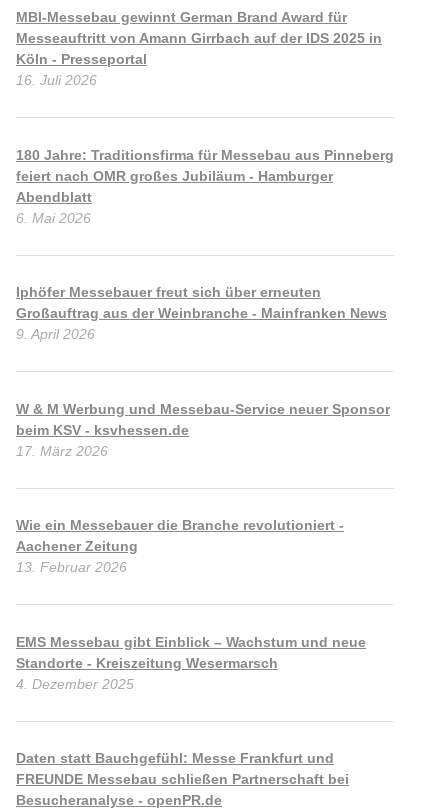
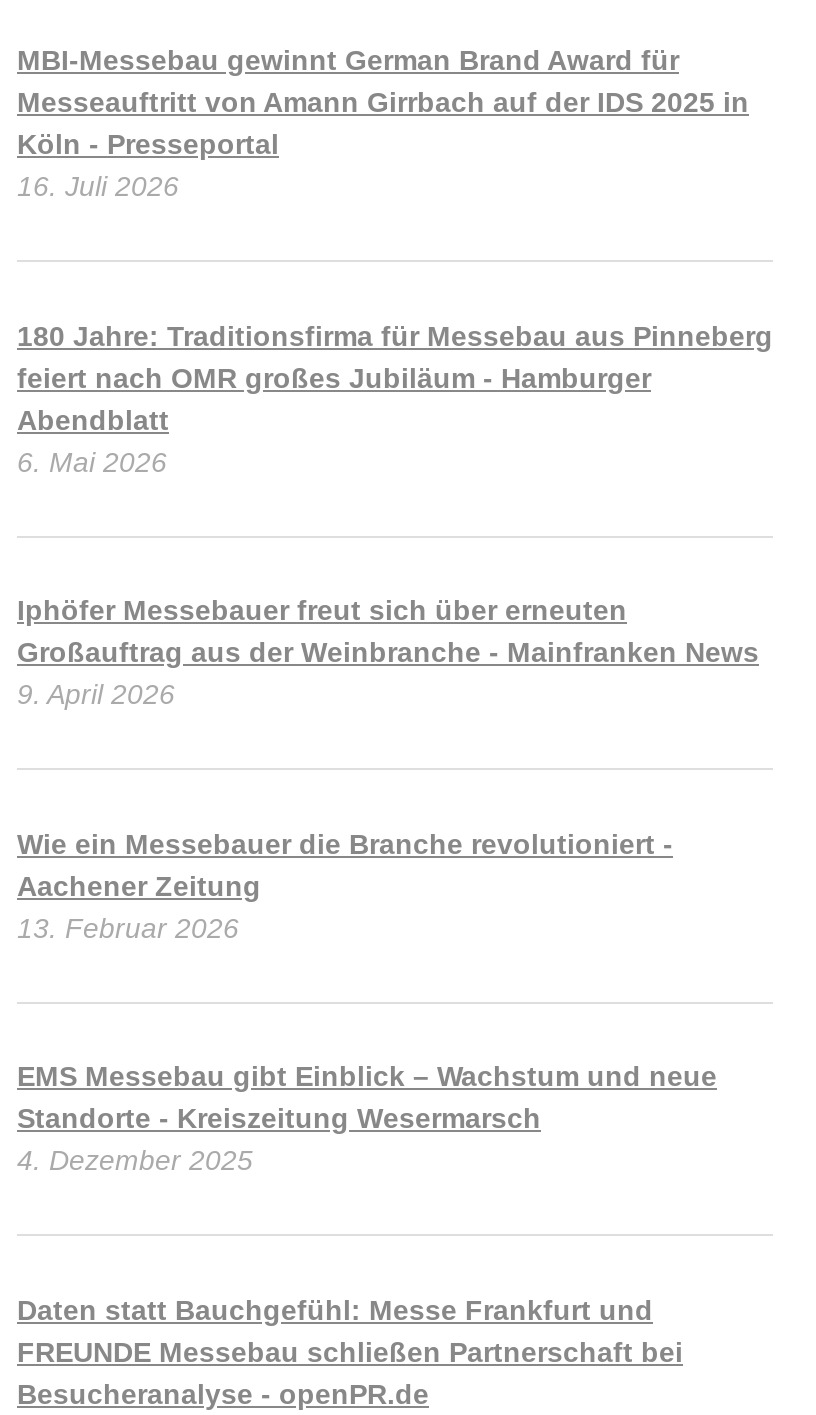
- W & M Werbung und Messebau-Service neuer Sponsor
- beim KSV - ksvhessen.de
- 17. März 2026
